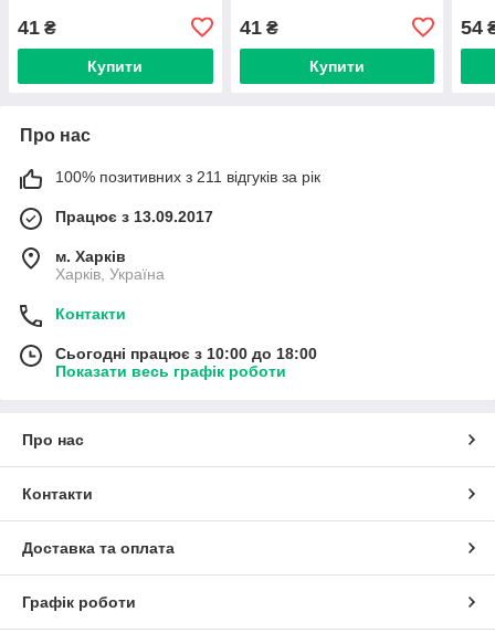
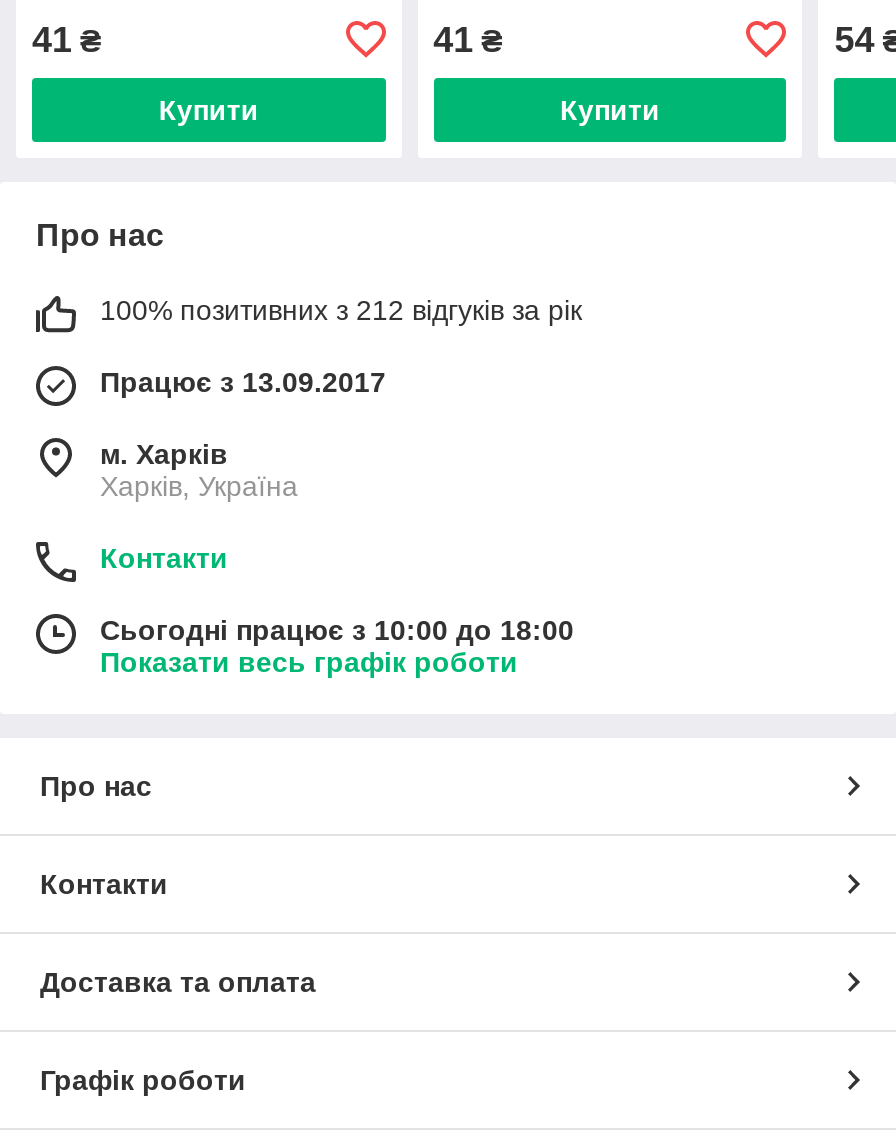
- 100% позитивних з 211 відгуків за рік
+ 100% позитивних з 212 відгуків за рік
